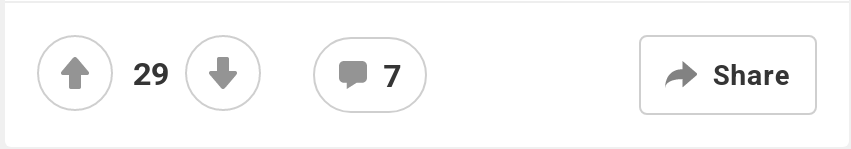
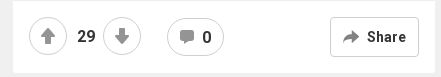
- 7
+ 0
